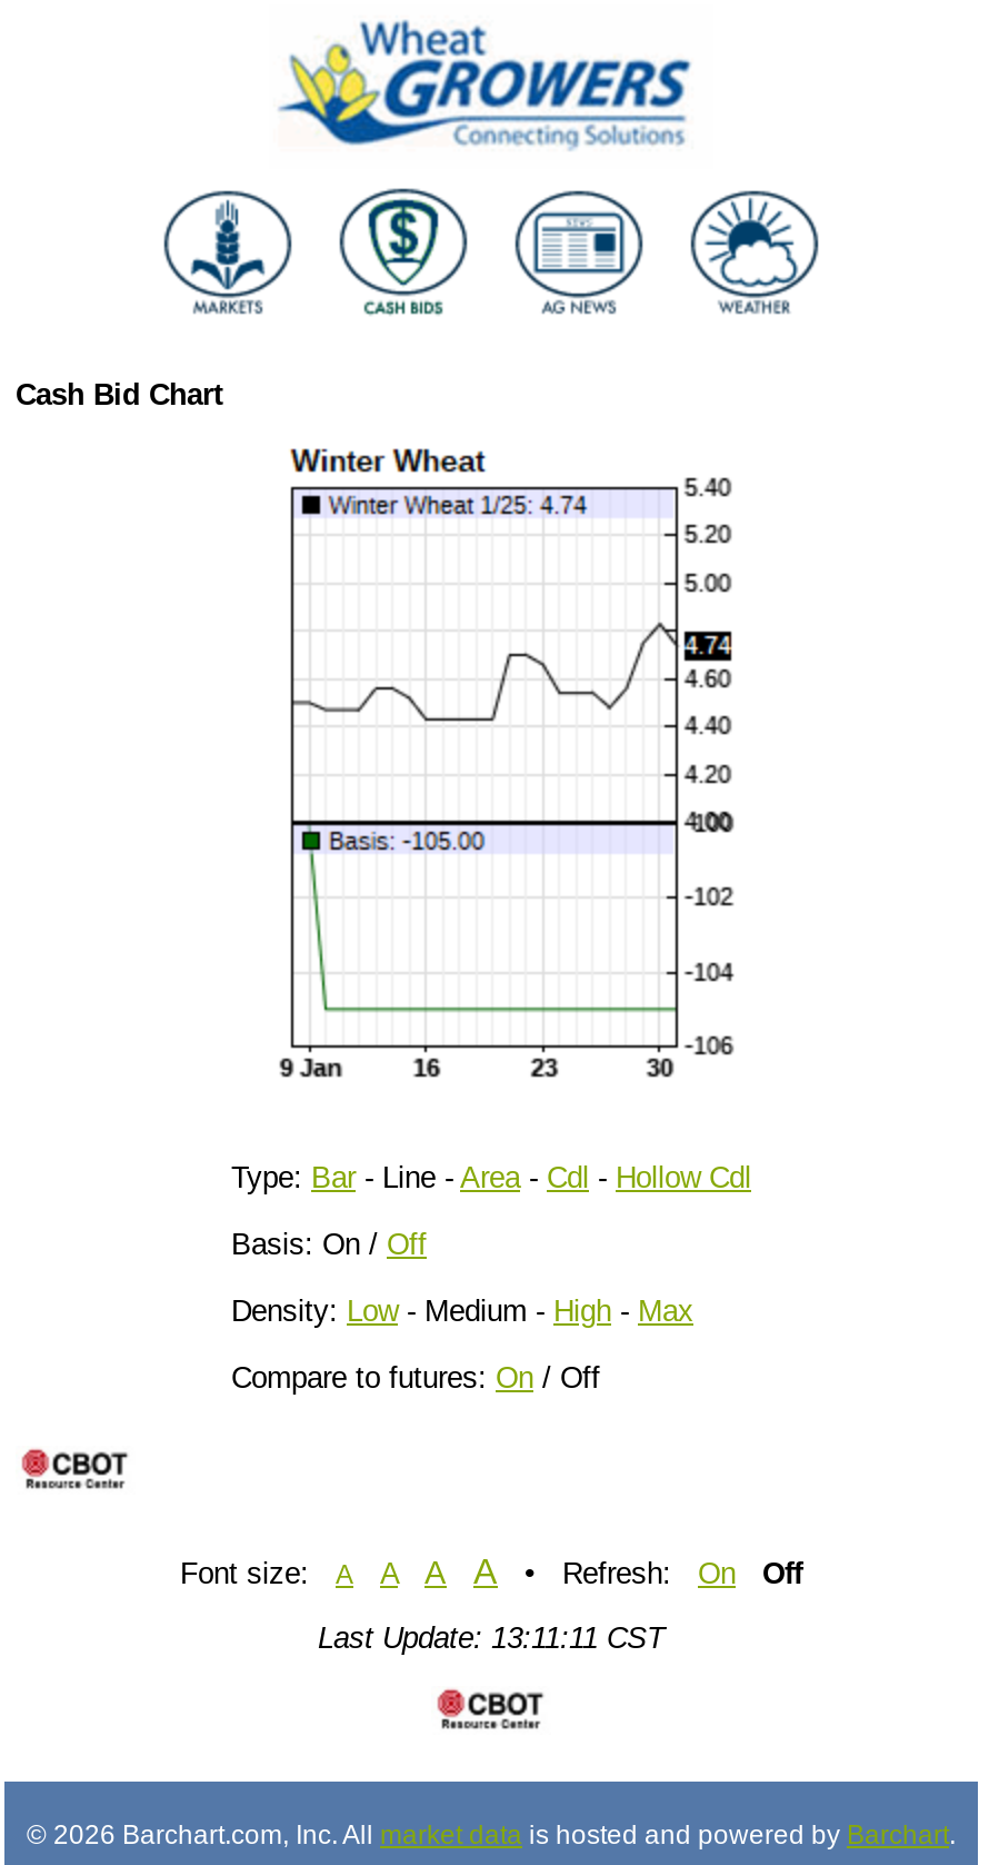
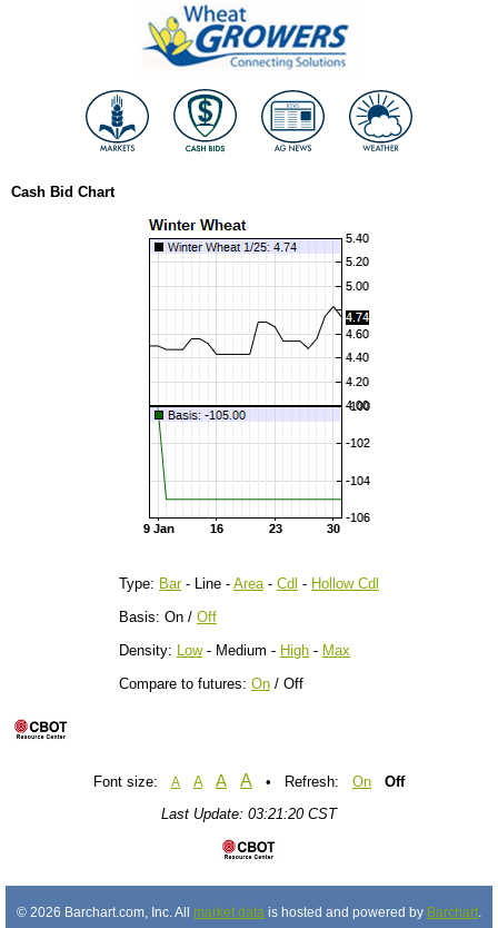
- Last Update: 13:11:11 CST
+ Last Update: 03:21:20 CST
